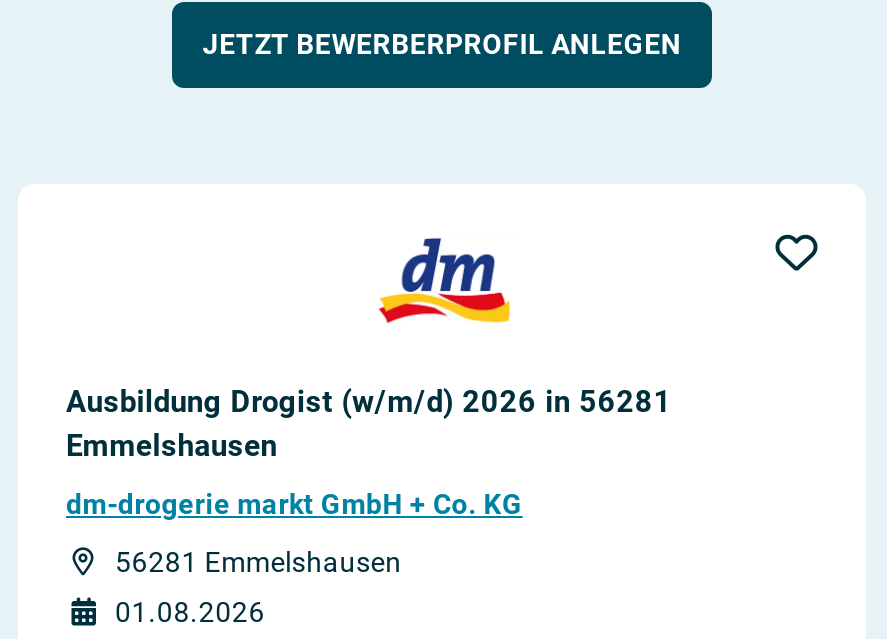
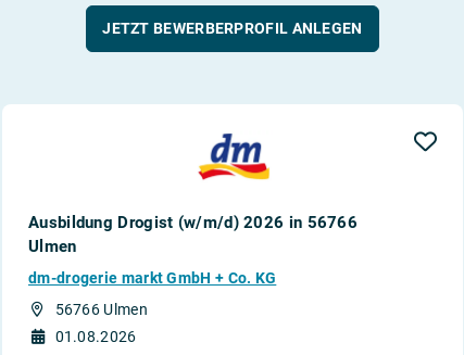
- Ausbildung Drogist (w/m/d) 2026 in 56281
- Emmelshausen
+ Ausbildung Drogist (w/m/d) 2026 in 56766
+ Ulmen

- 56281 Emmelshausen
+ 56766 Ulmen
